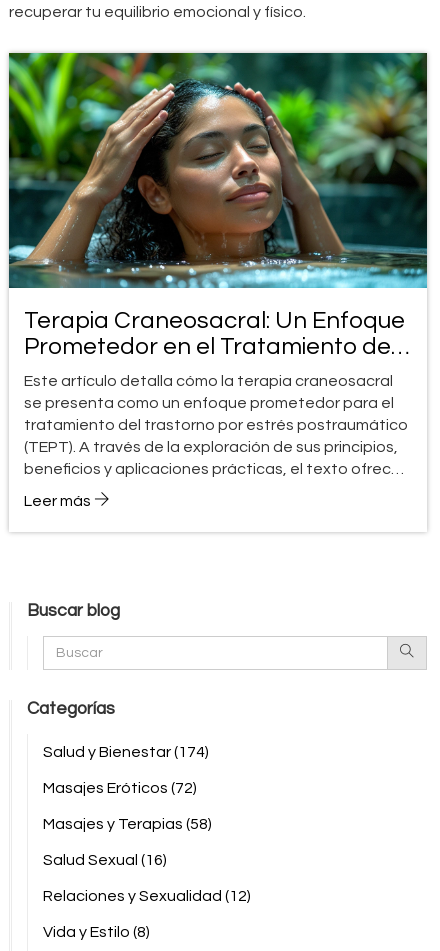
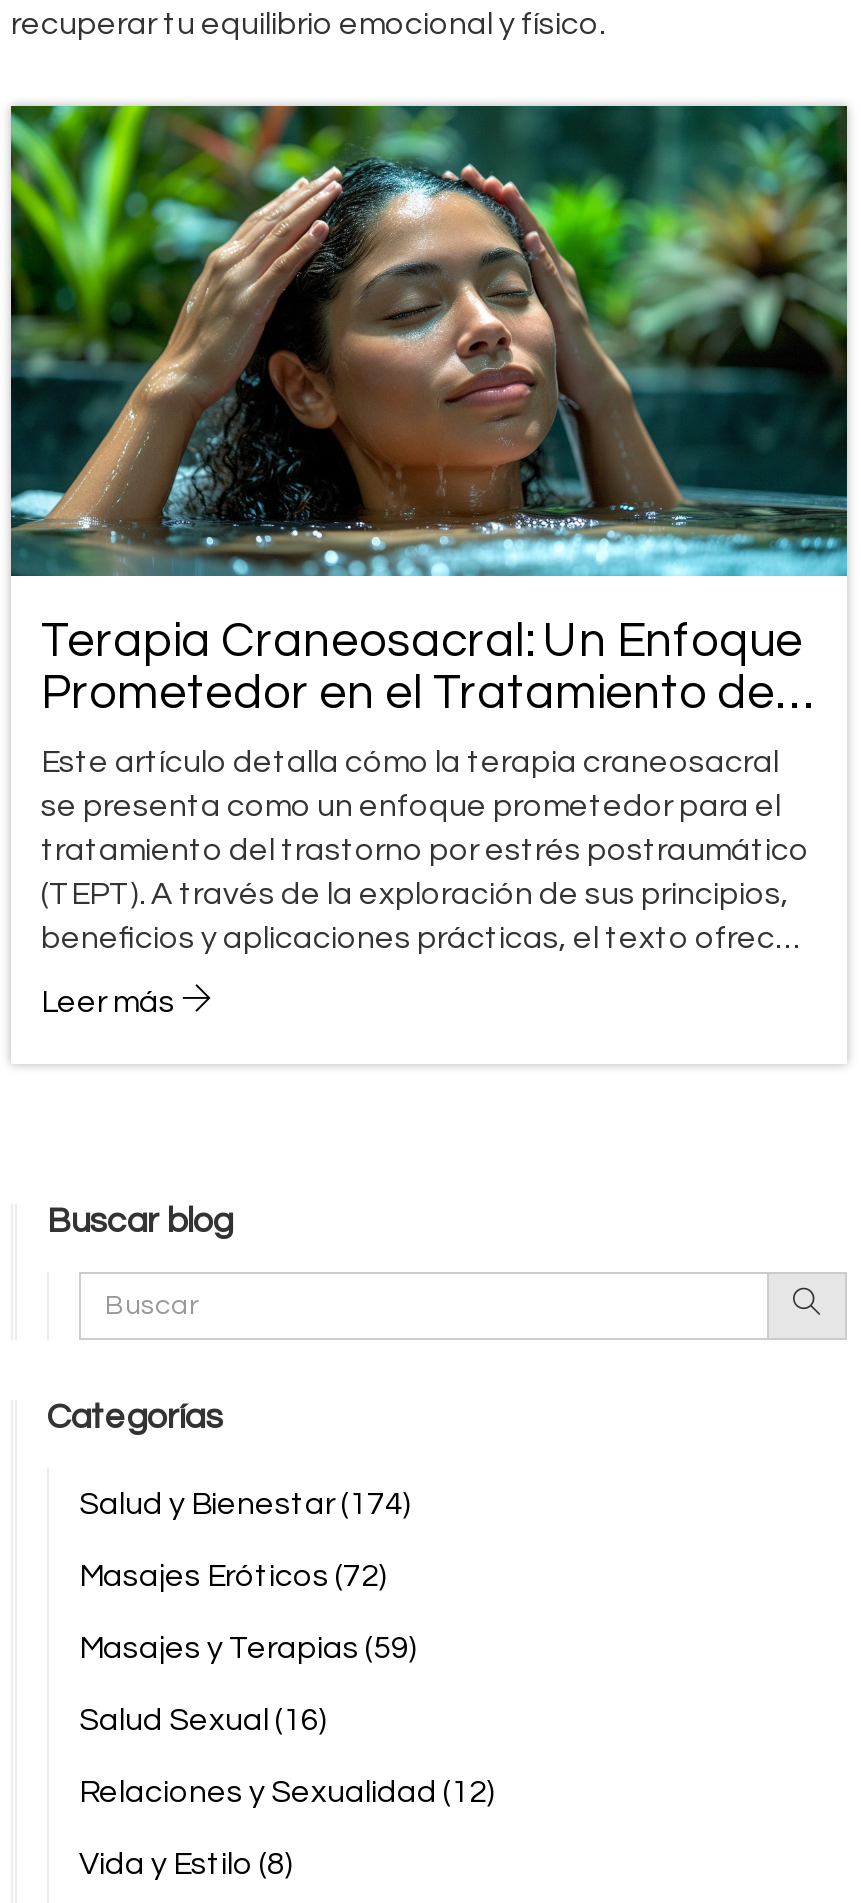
- Masajes y Terapias (58)
+ Masajes y Terapias (59)
